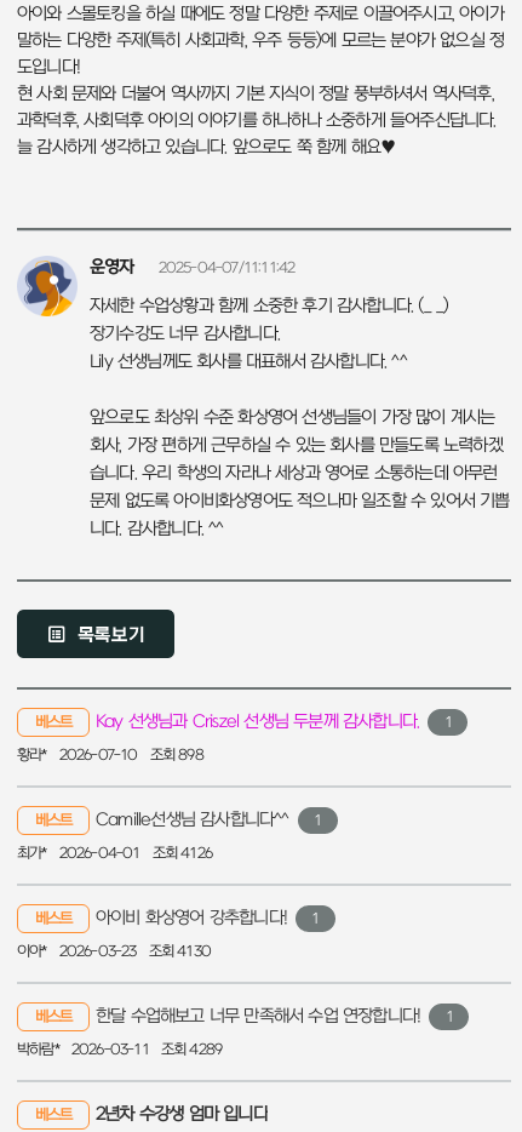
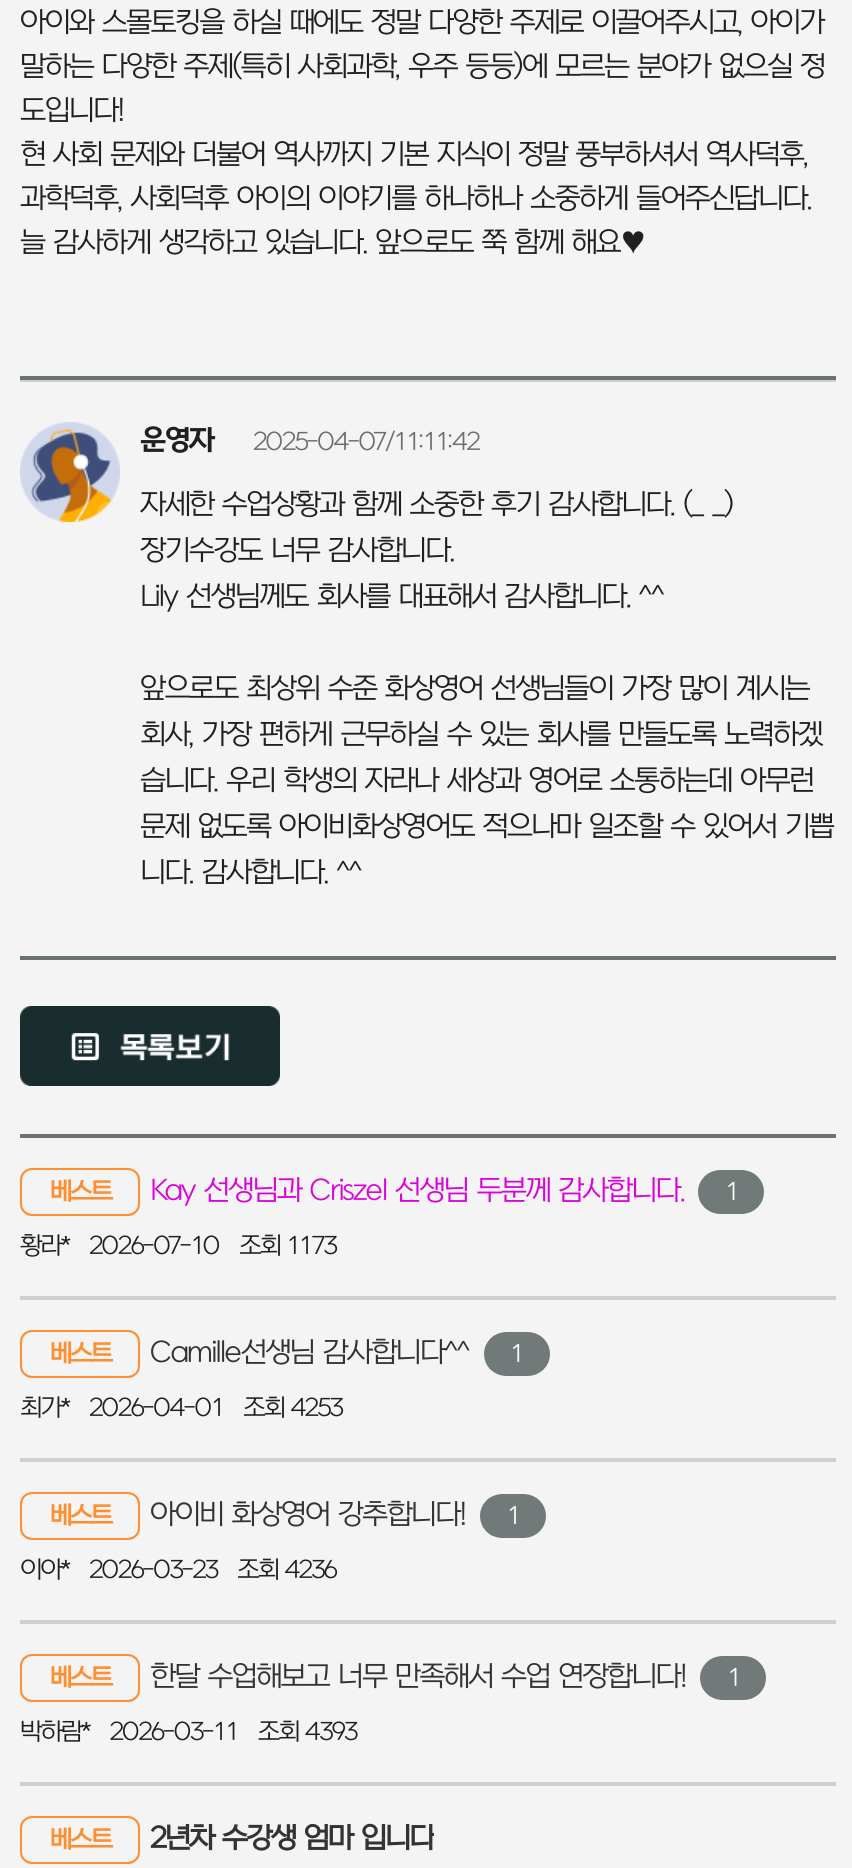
- 황라* 2026-07-10 조회 898
+ 황라* 2026-07-10 조회 1173

- 최가* 2026-04-01 조회 4126
+ 최가* 2026-04-01 조회 4253

- 조회 4130
+ 조회 4236

- 조회 4289
+ 조회 4393
